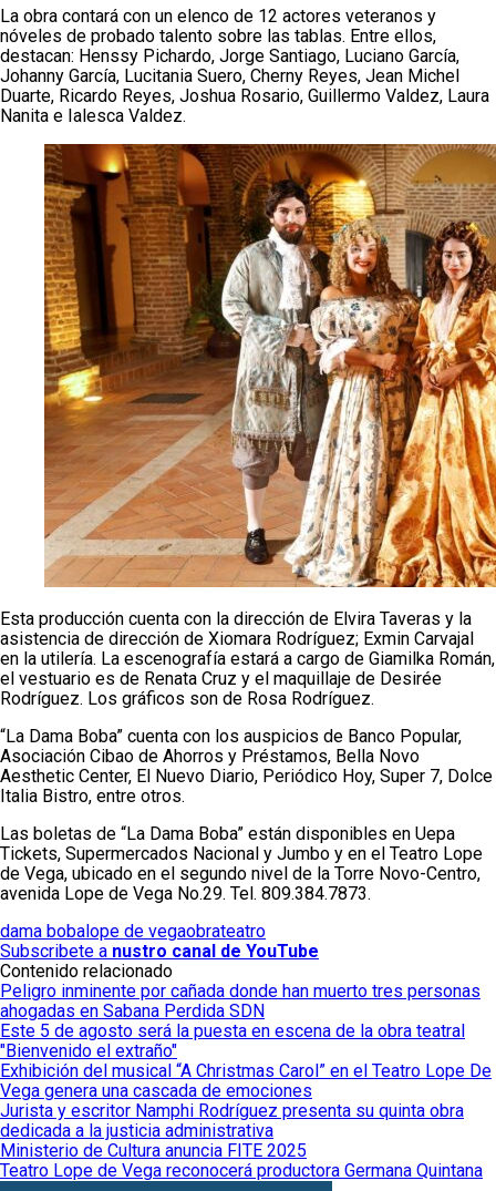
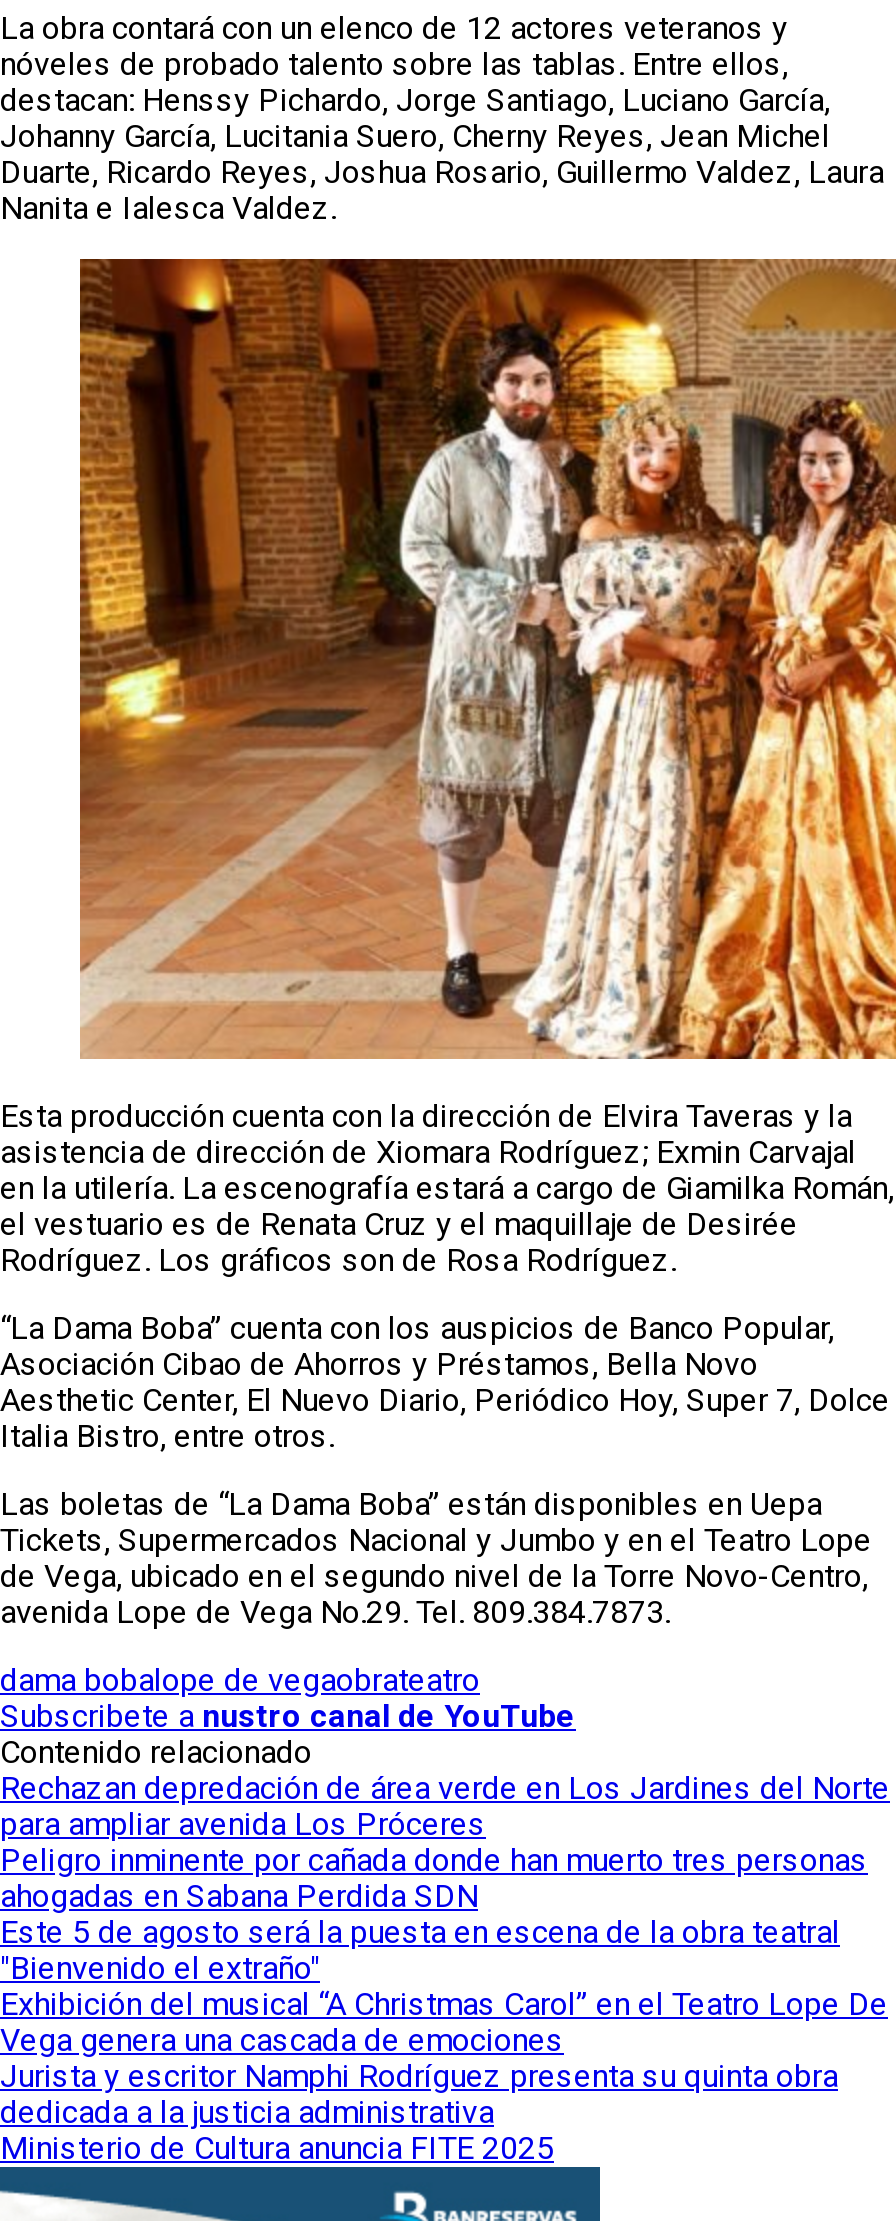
+ Rechazan depredación de área verde en Los Jardines del Norte
+ para ampliar avenida Los Próceres

- Teatro Lope de Vega reconocerá productora Germana Quintana
